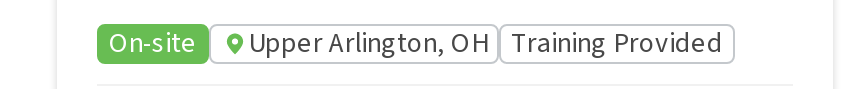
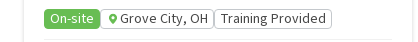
- Upper Arlington, OH Training Provided
+ Grove City, OH Training Provided
